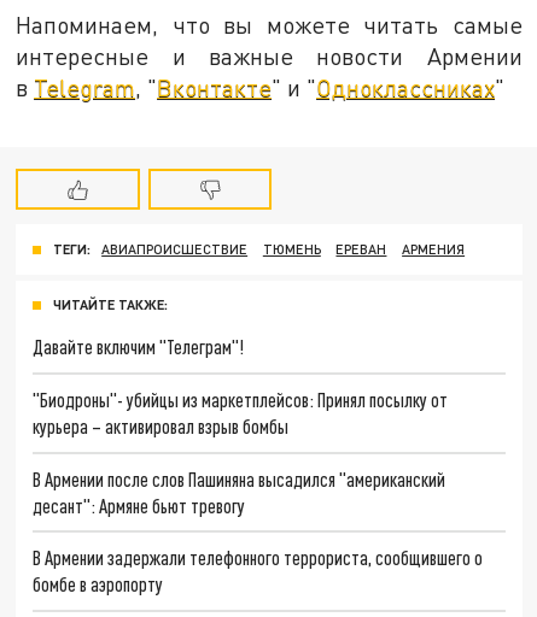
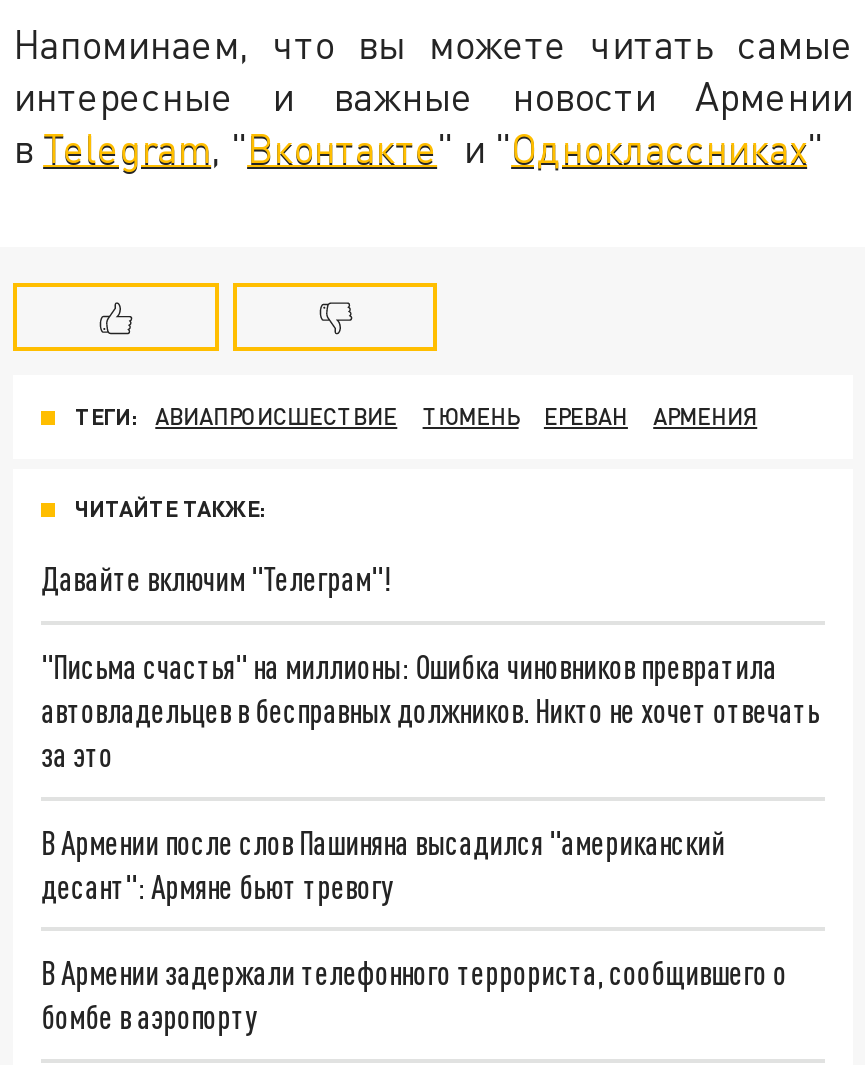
- "Биодроны"- убийцы из маркетплейсов: Принял посылку от
- курьера – активировал взрыв бомбы
+ "Письма счастья" на миллионы: Ошибка чиновников превратила
+ автовладельцев в бесправных должников. Никто не хочет отвечать
+ за это
